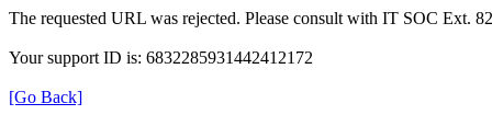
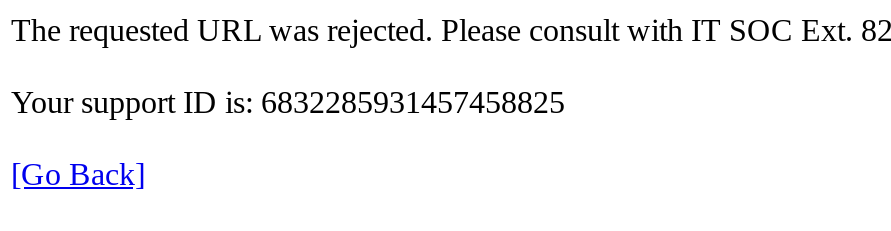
- Your support ID is: 6832285931442412172
+ Your support ID is: 6832285931457458825
